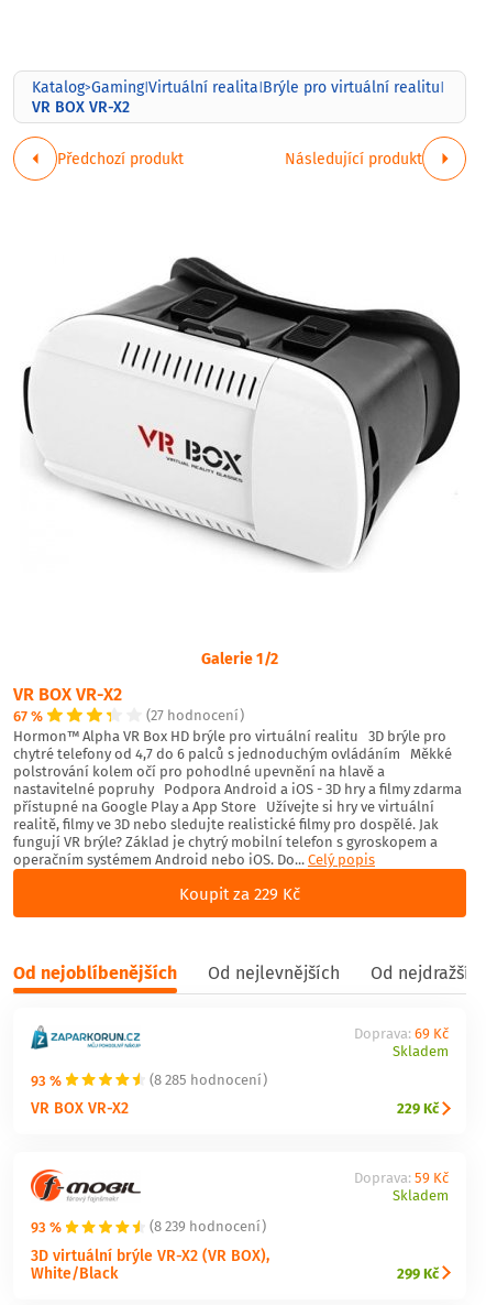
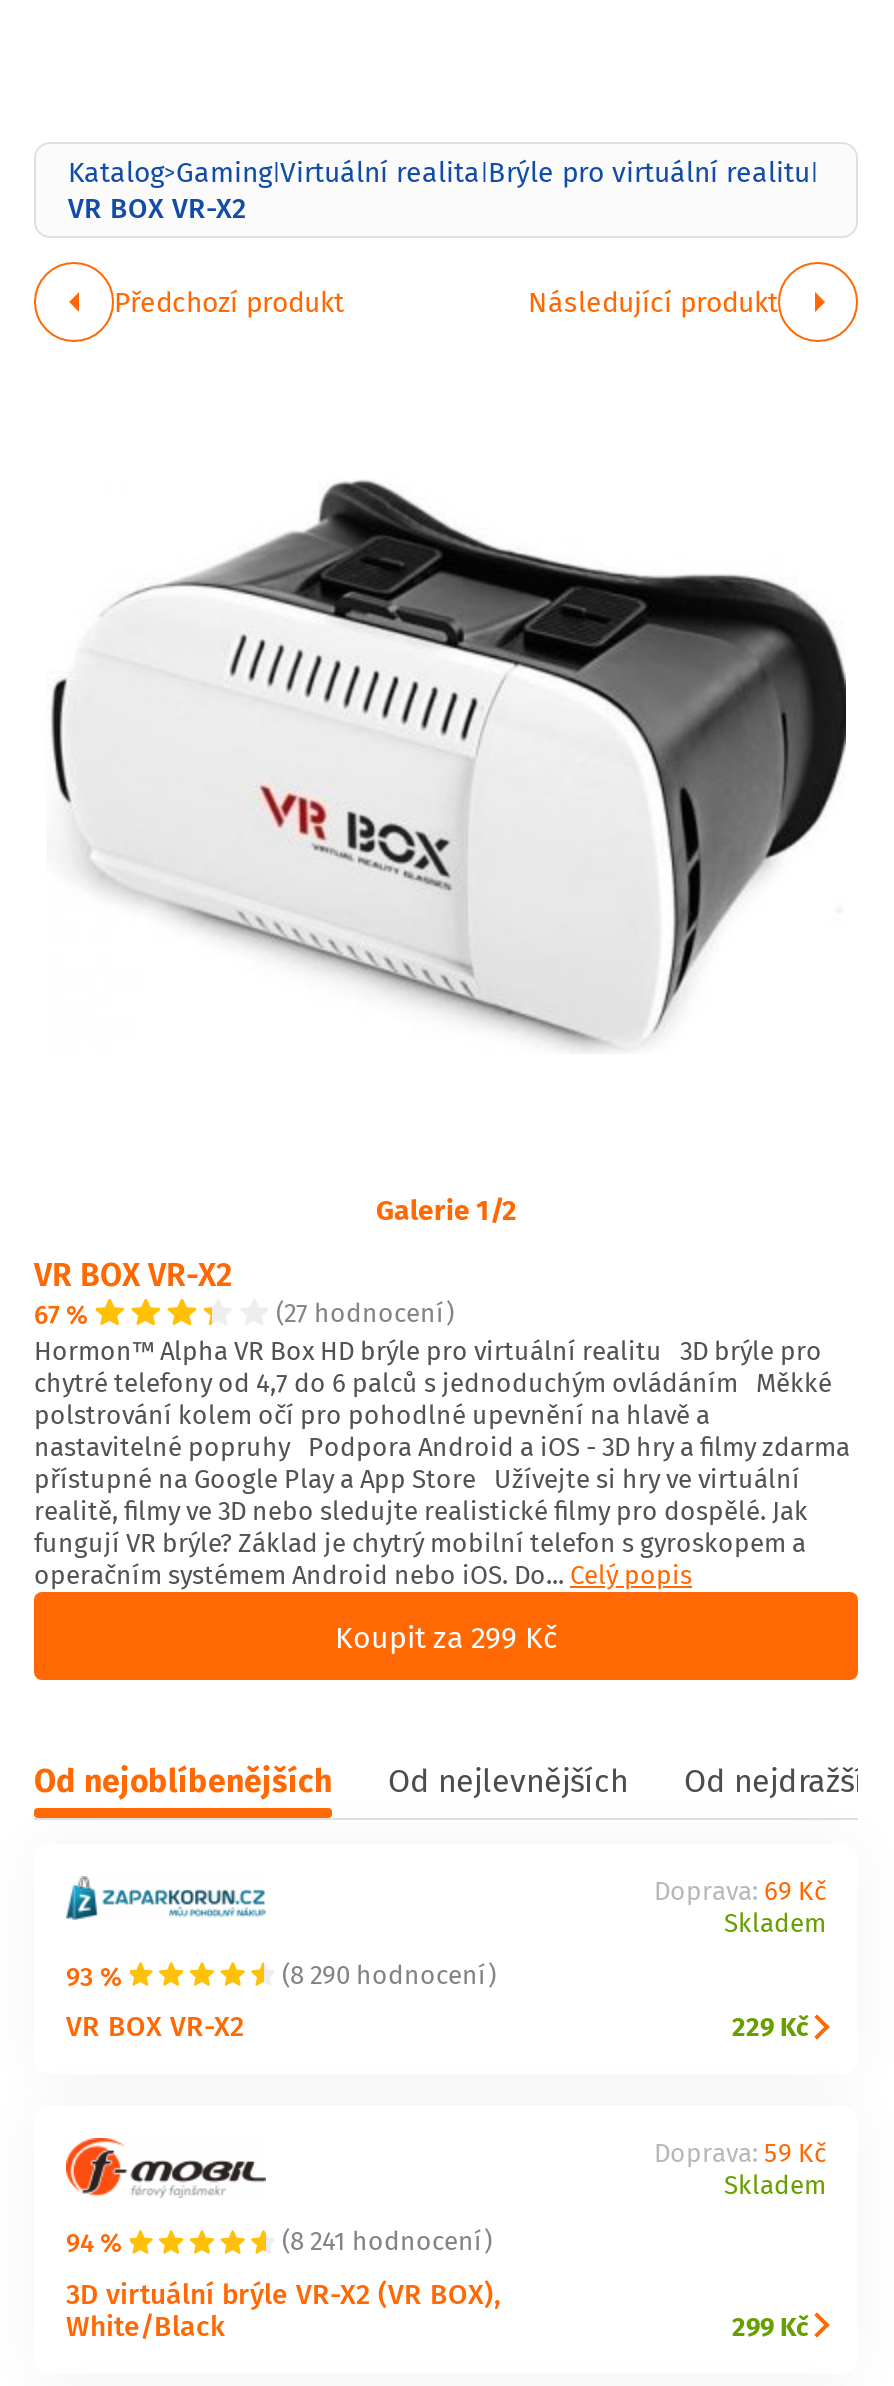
- Koupit za 229 Kč
+ Koupit za 299 Kč

- (8 285 hodnocení)
+ (8 290 hodnocení)

- 93 %
+ 94 %

- (8 239 hodnocení)
+ (8 241 hodnocení)
